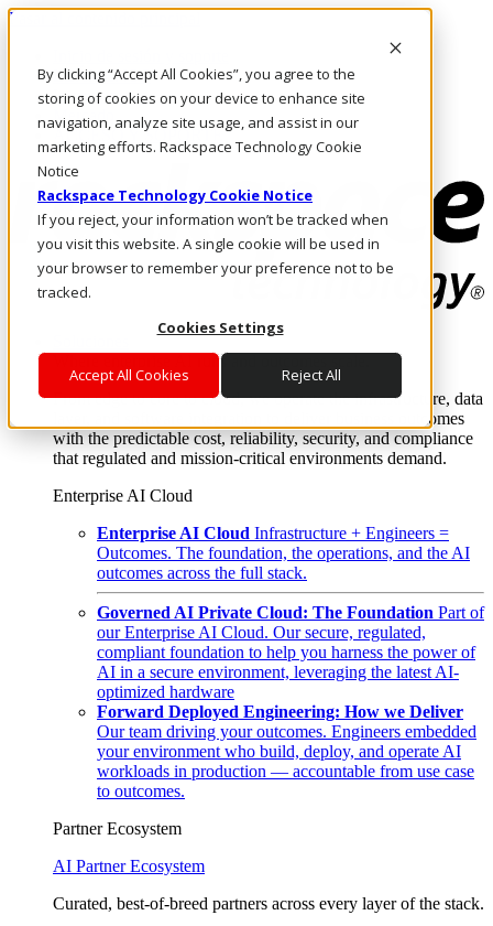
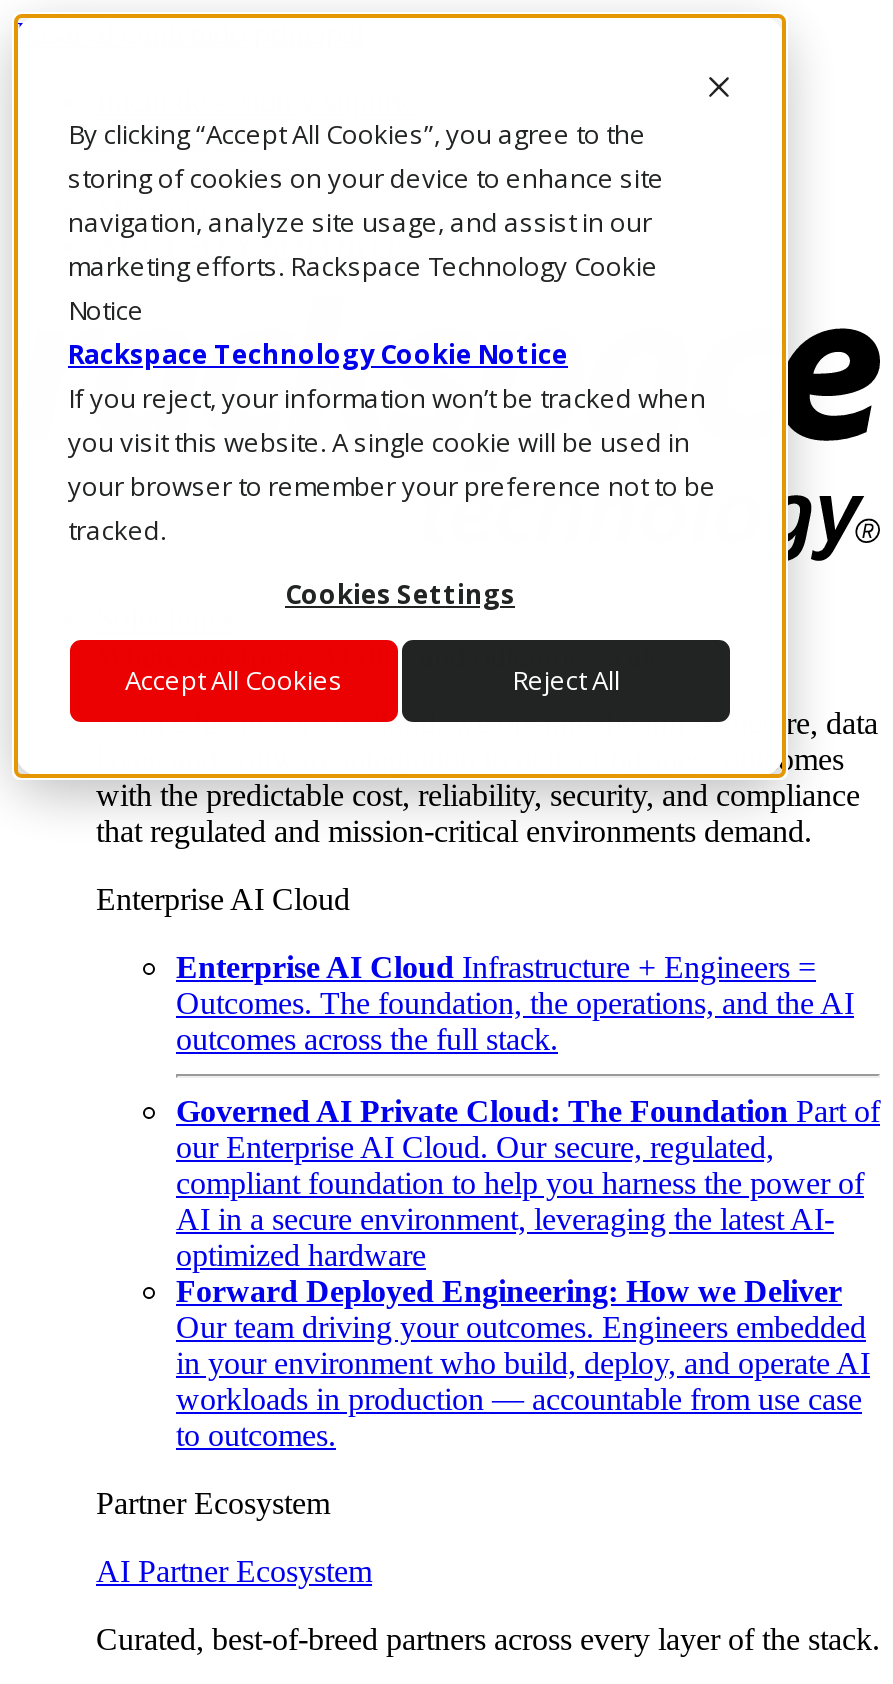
- your environment who build, deploy, and operate AI
+ in your environment who build, deploy, and operate AI
